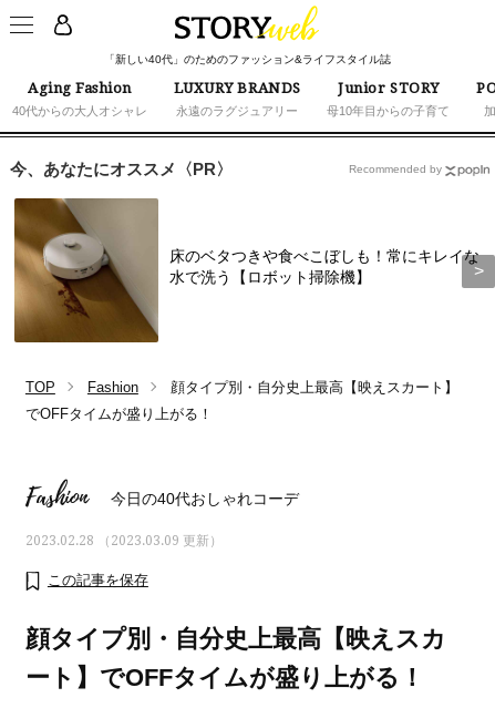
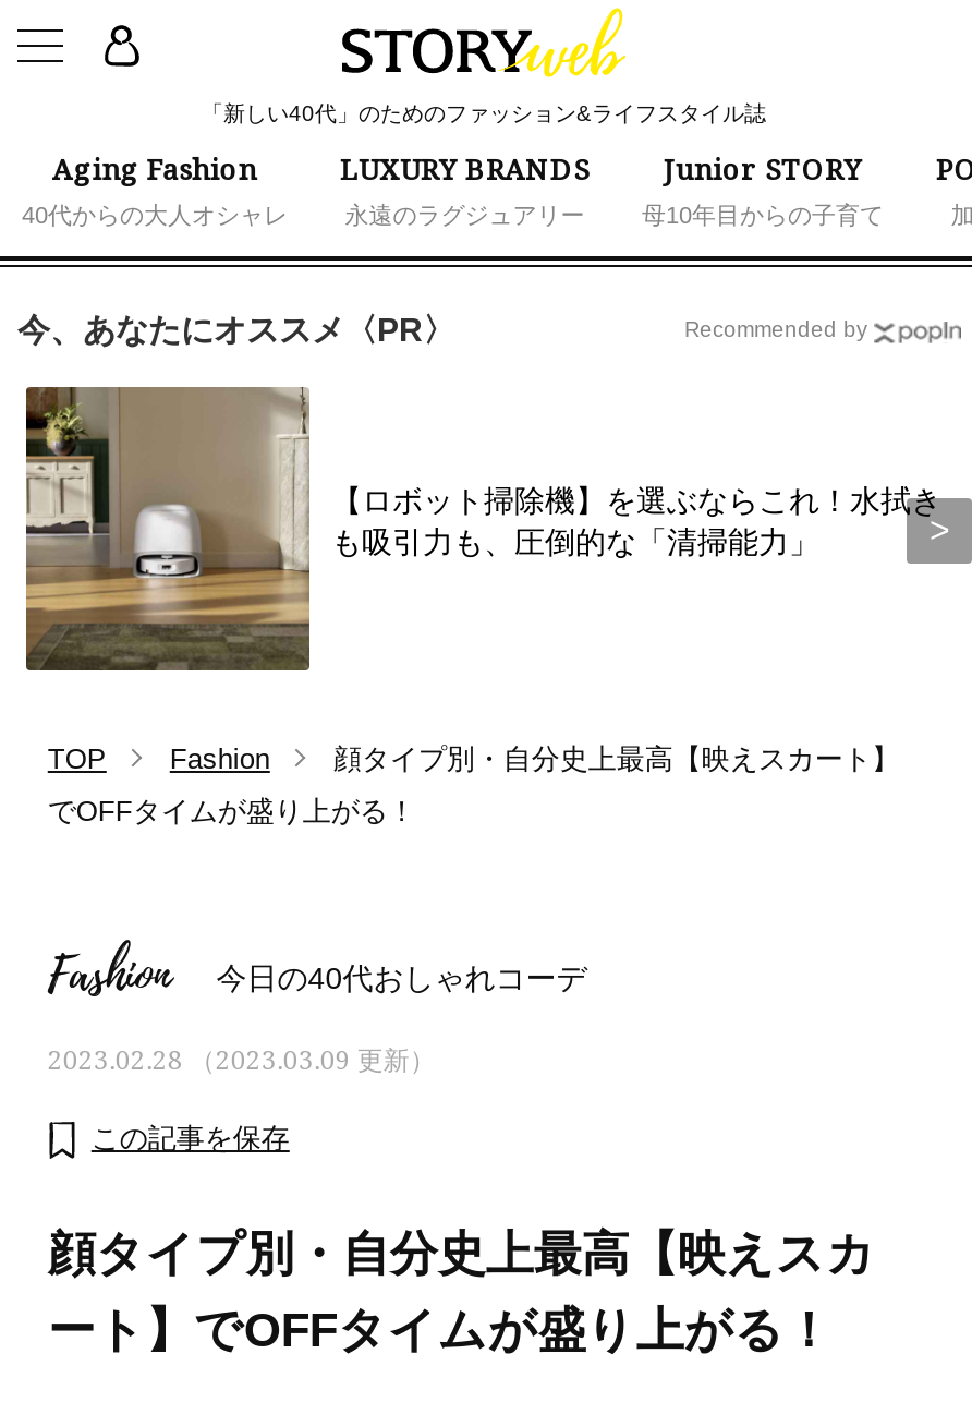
- [image]
- 床のベタつきや食べこぼしも！常にキレイな
- 水で洗う【ロボット掃除機】
+ [image]
+ 【ロボット掃除機】を選ぶならこれ！水拭き
+ も吸引力も、圧倒的な「清掃能力」
